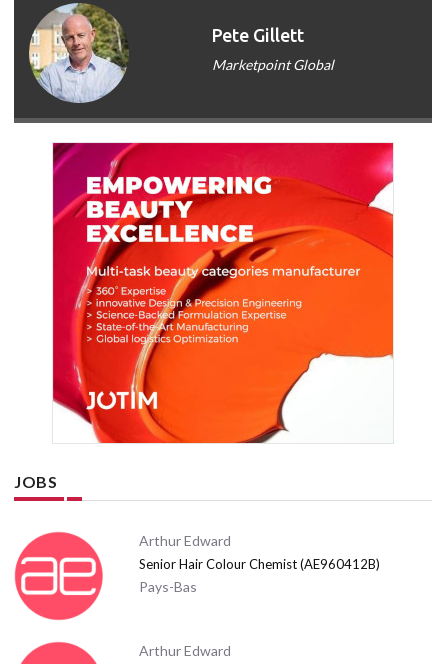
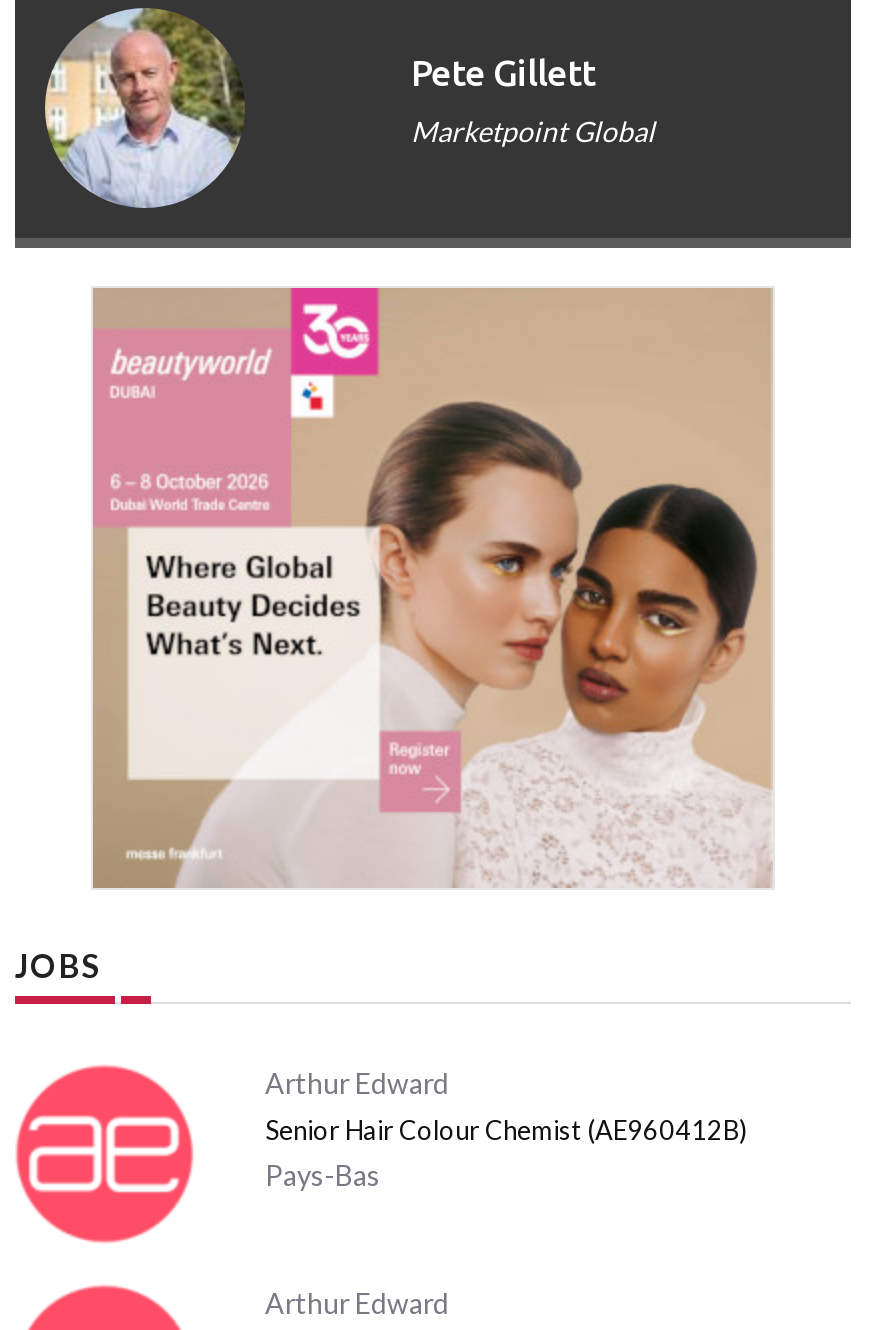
- [image]
+ [image]
